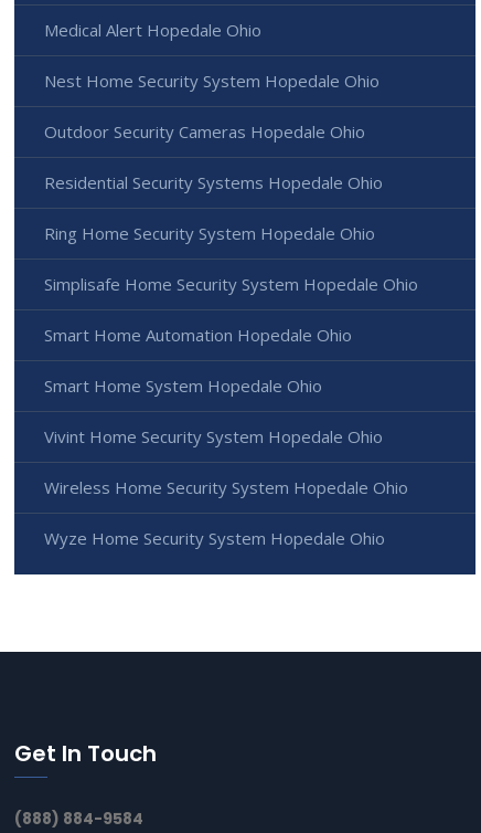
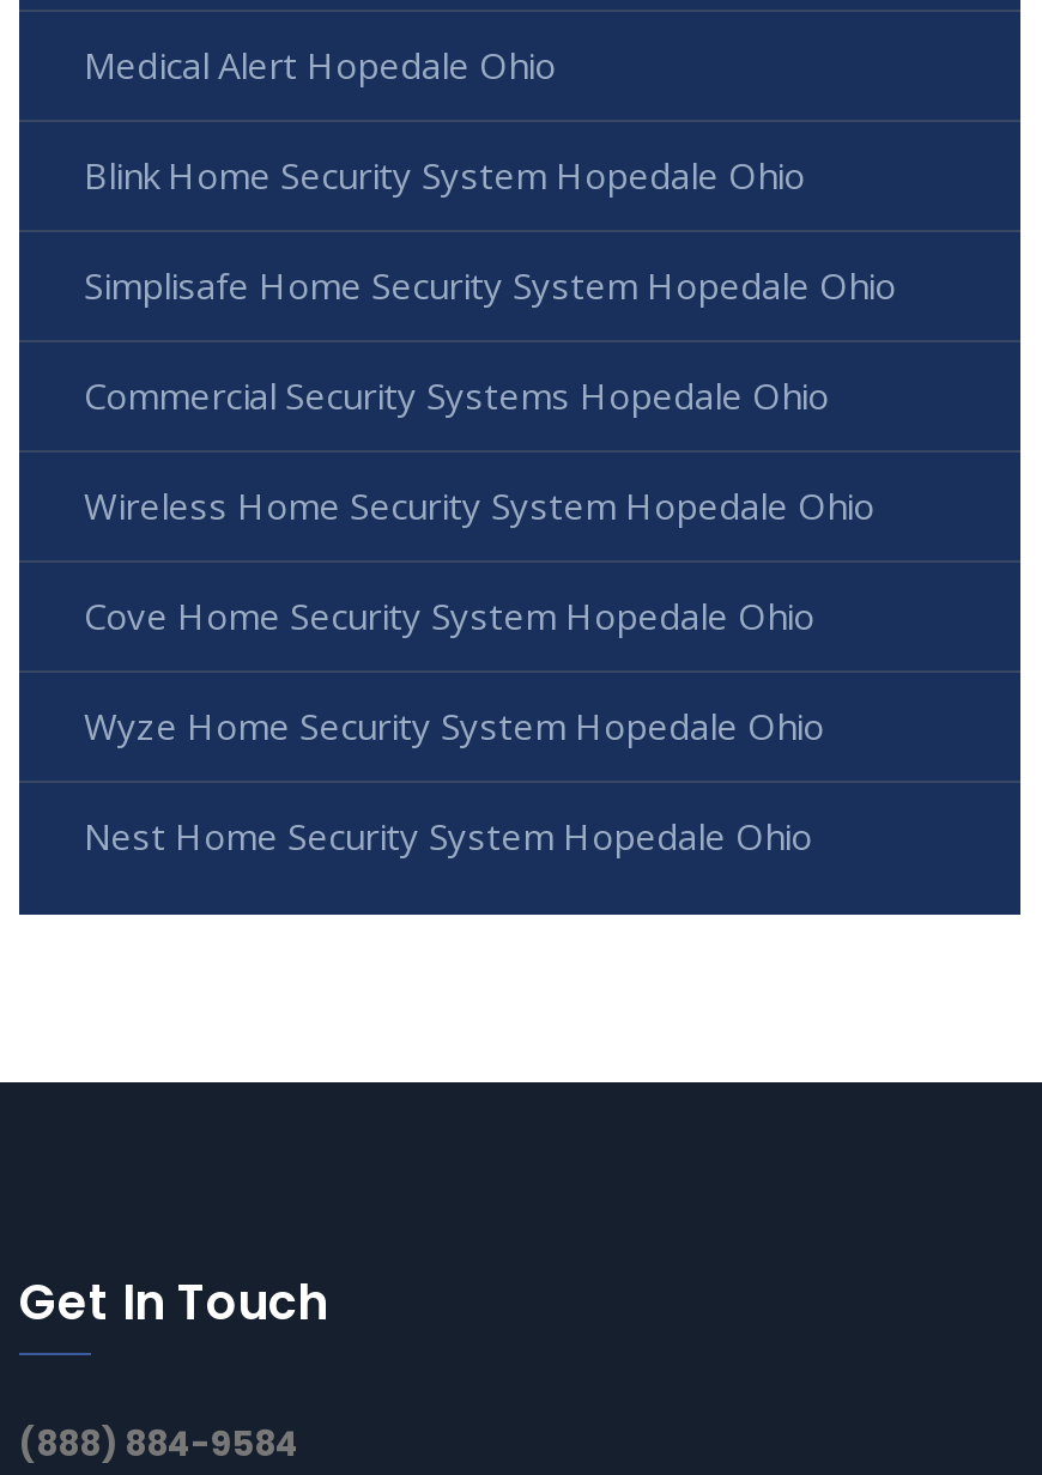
+ Blink Home Security System Hopedale Ohio
+ Commercial Security Systems Hopedale Ohio
+ Cove Home Security System Hopedale Ohio

moved down: Nest Home Security System Hopedale Ohio

- Outdoor Security Cameras Hopedale Ohio
- Residential Security Systems Hopedale Ohio
- Ring Home Security System Hopedale Ohio
- Smart Home Automation Hopedale Ohio
- Smart Home System Hopedale Ohio
- Vivint Home Security System Hopedale Ohio

moved up: Simplisafe Home Security System Hopedale Ohio

moved up: Wireless Home Security System Hopedale Ohio | Wyze Home Security System Hopedale Ohio
